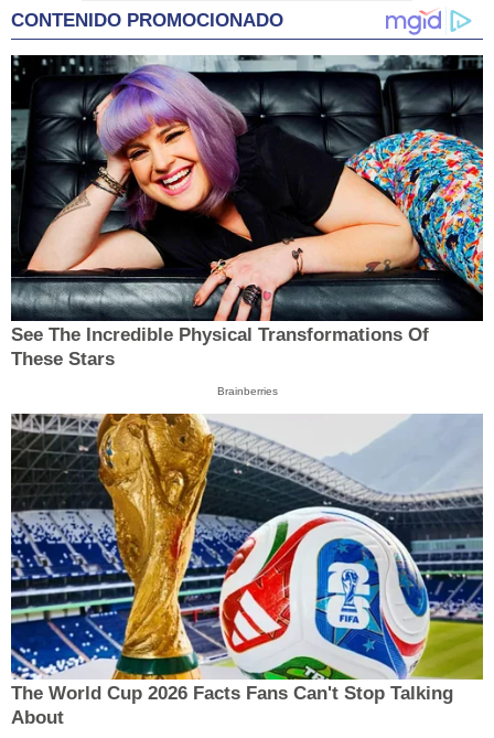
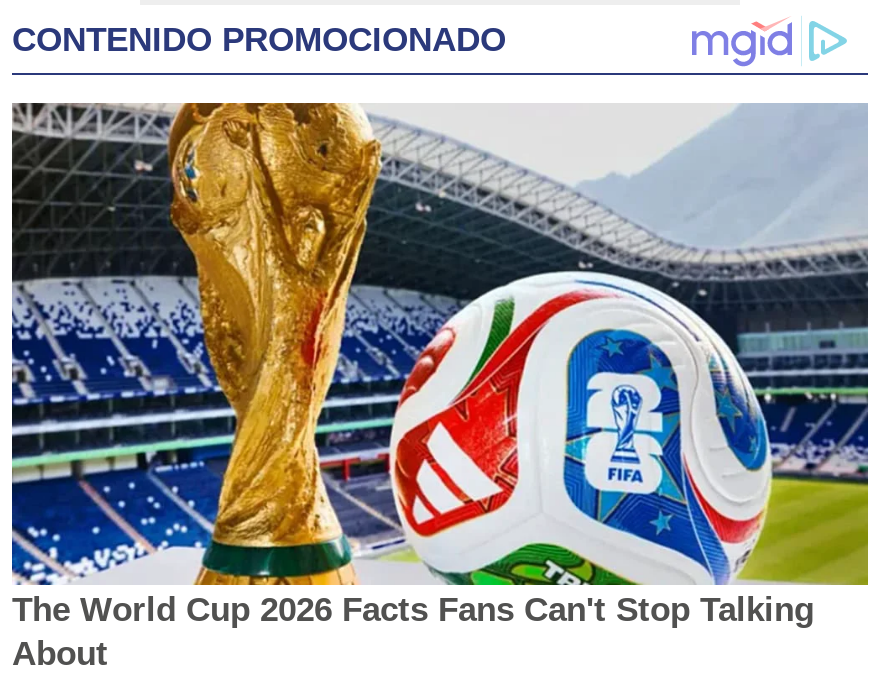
- [image]
- See The Incredible Physical Transformations Of
- These Stars
- Brainberries
